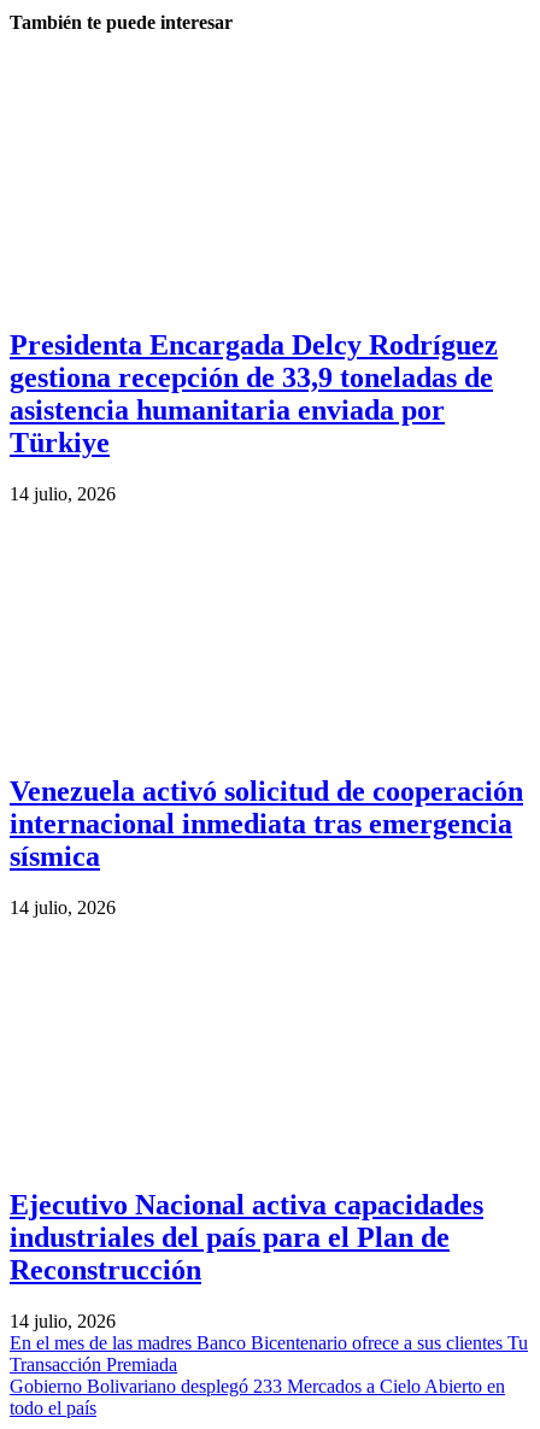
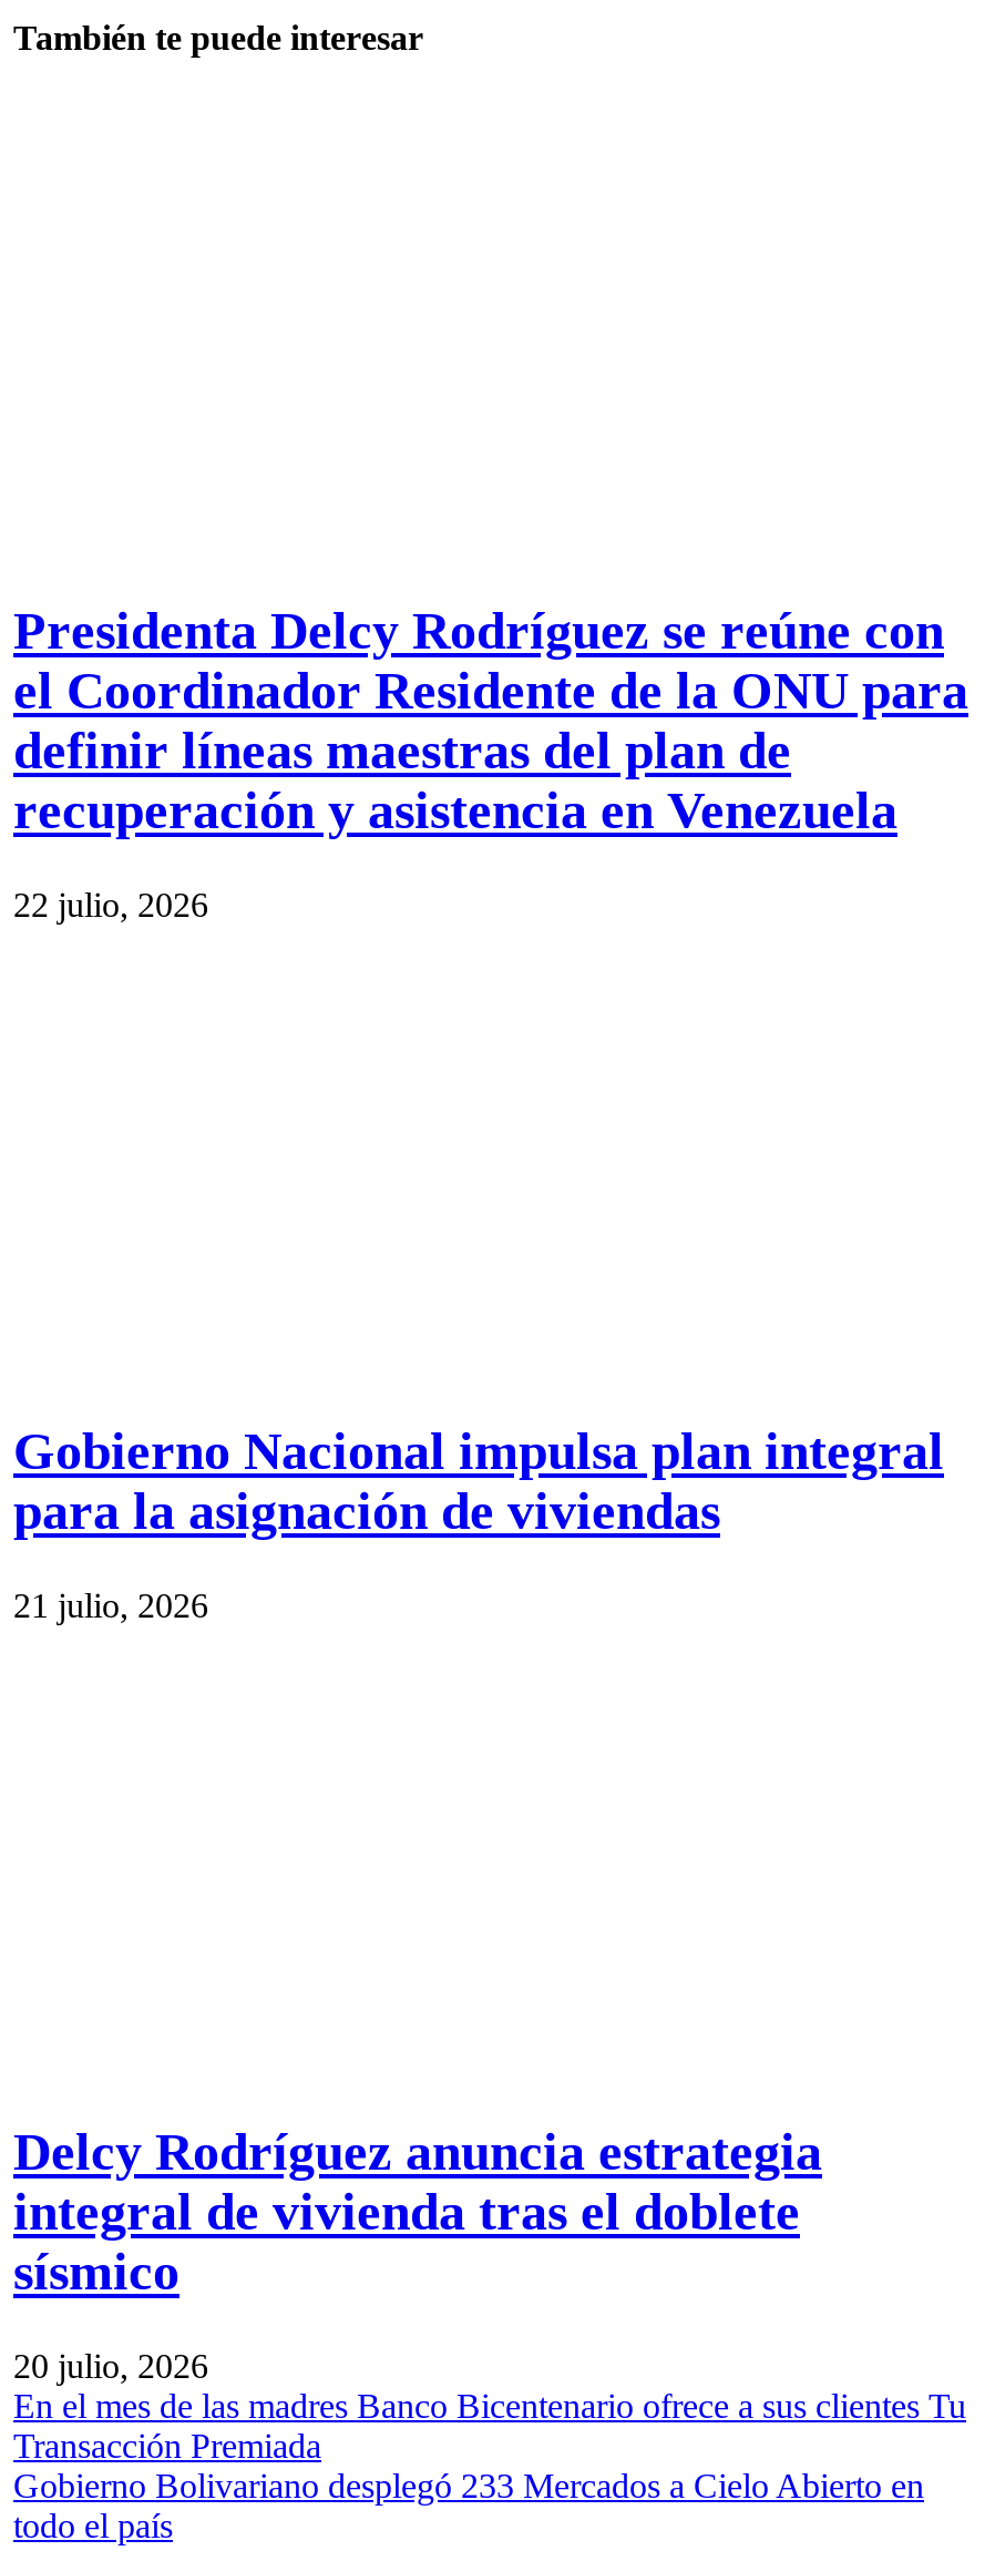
- Presidenta Encargada Delcy Rodríguez
- gestiona recepción de 33,9 toneladas de
- asistencia humanitaria enviada por
- Türkiye
+ Presidenta Delcy Rodríguez se reúne con
+ el Coordinador Residente de la ONU para
+ definir líneas maestras del plan de
+ recuperación y asistencia en Venezuela

- 14 julio, 2026
+ 22 julio, 2026

- Venezuela activó solicitud de cooperación
- internacional inmediata tras emergencia
- sísmica
+ Gobierno Nacional impulsa plan integral
+ para la asignación de viviendas

- 14 julio, 2026
+ 21 julio, 2026

- Ejecutivo Nacional activa capacidades
- industriales del país para el Plan de
- Reconstrucción
+ Delcy Rodríguez anuncia estrategia
+ integral de vivienda tras el doblete
+ sísmico

- 14 julio, 2026
+ 20 julio, 2026
